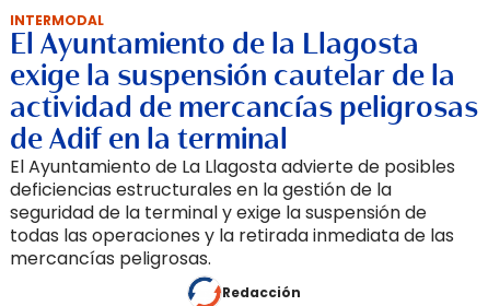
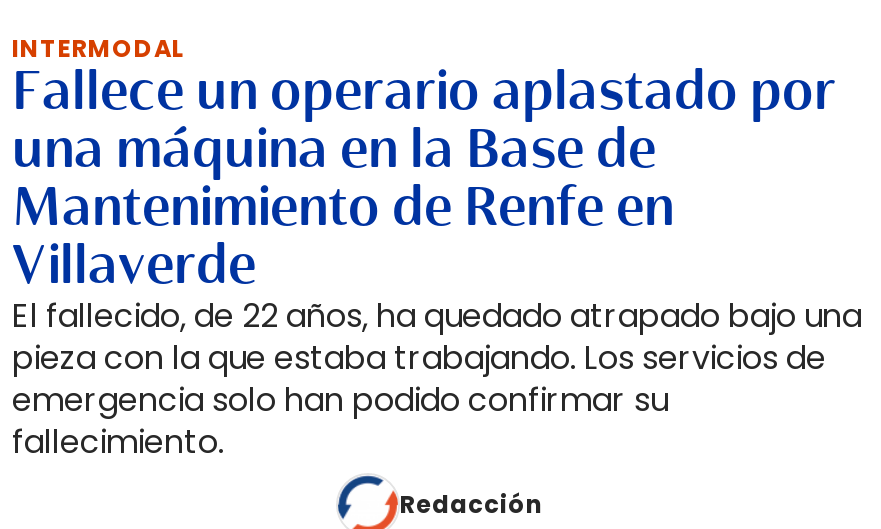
- El Ayuntamiento de la Llagosta
- exige la suspensión cautelar de la
- actividad de mercancías peligrosas
- de Adif en la terminal
- El Ayuntamiento de La Llagosta advierte de posibles
- deficiencias estructurales en la gestión de la
- seguridad de la terminal y exige la suspensión de
- todas las operaciones y la retirada inmediata de las
- mercancías peligrosas.
+ Fallece un operario aplastado por
+ una máquina en la Base de
+ Mantenimiento de Renfe en
+ Villaverde
+ El fallecido, de 22 años, ha quedado atrapado bajo una
+ pieza con la que estaba trabajando. Los servicios de
+ emergencia solo han podido confirmar su
+ fallecimiento.
